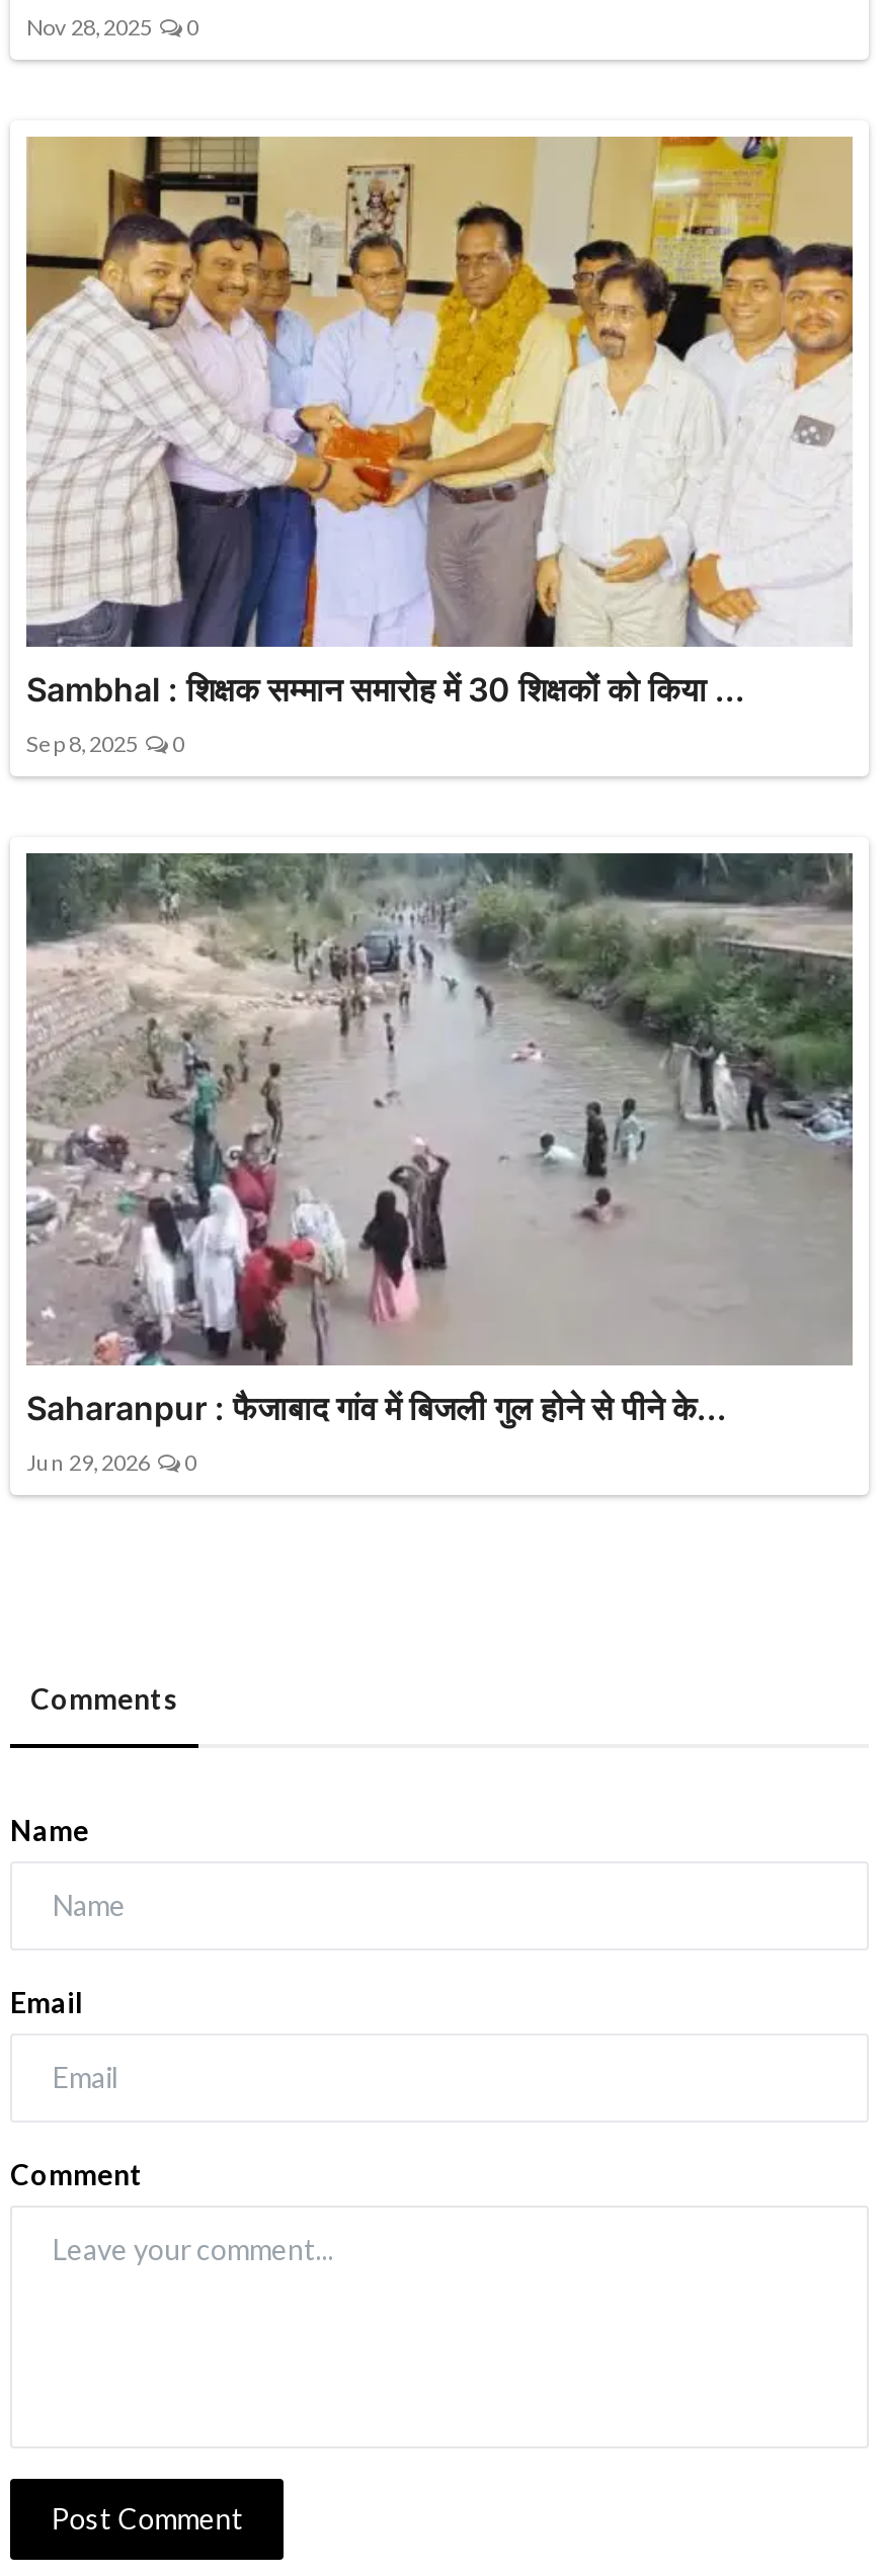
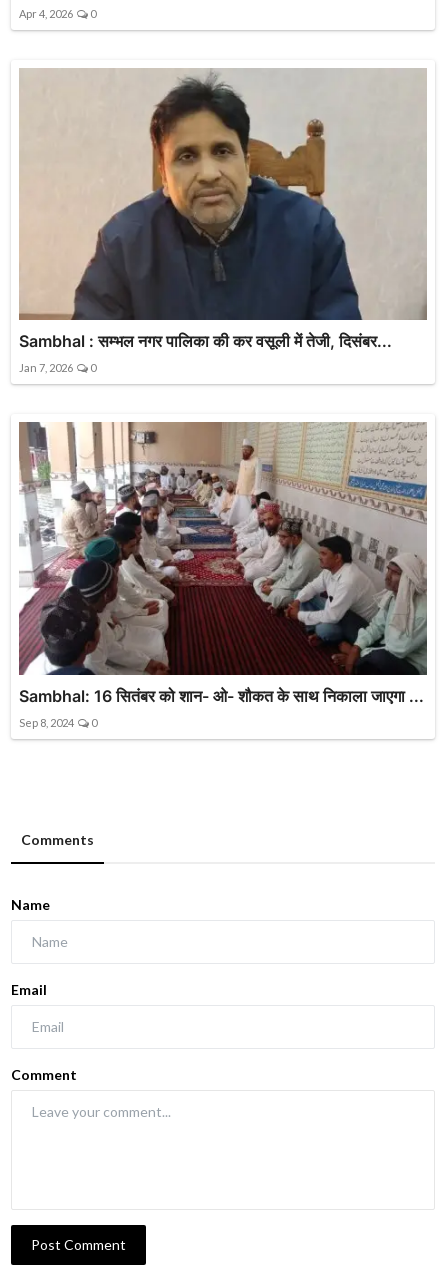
- Nov 28, 2025 0
+ Apr 4, 2026 0

- [image]
- Sambhal : शिक्षक सम्मान समारोह में 30 शिक्षकों को किया ...
+ [image]
+ Sambhal : सम्भल नगर पालिका की कर वसूली में तेजी, दिसंबर...

- Sep 8, 2025 0
+ Jan 7, 2026 0

- [image]
- Saharanpur : फैजाबाद गांव में बिजली गुल होने से पीने के...
+ [image]
+ Sambhal: 16 सितंबर को शान- ओ- शौकत के साथ निकाला जाएगा ...

- Jun 29, 2026 0
+ Sep 8, 2024 0
